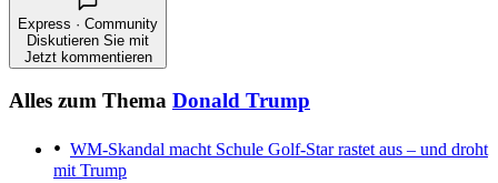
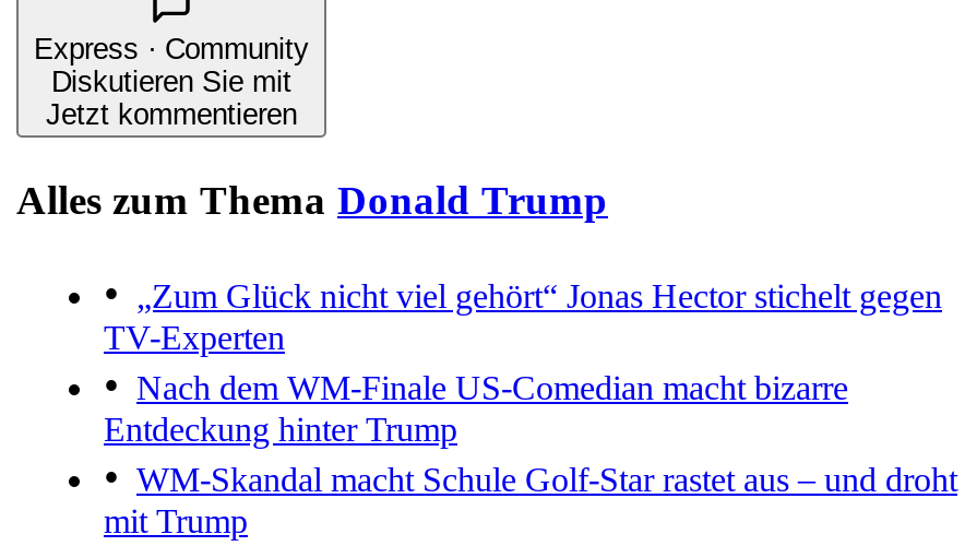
+ „Zum Glück nicht viel gehört“Jonas Hector stichelt gegen
+ TV-Experten
+ Nach dem WM-Finale US-Comedian macht bizarre
+ Entdeckung hinter Trump
